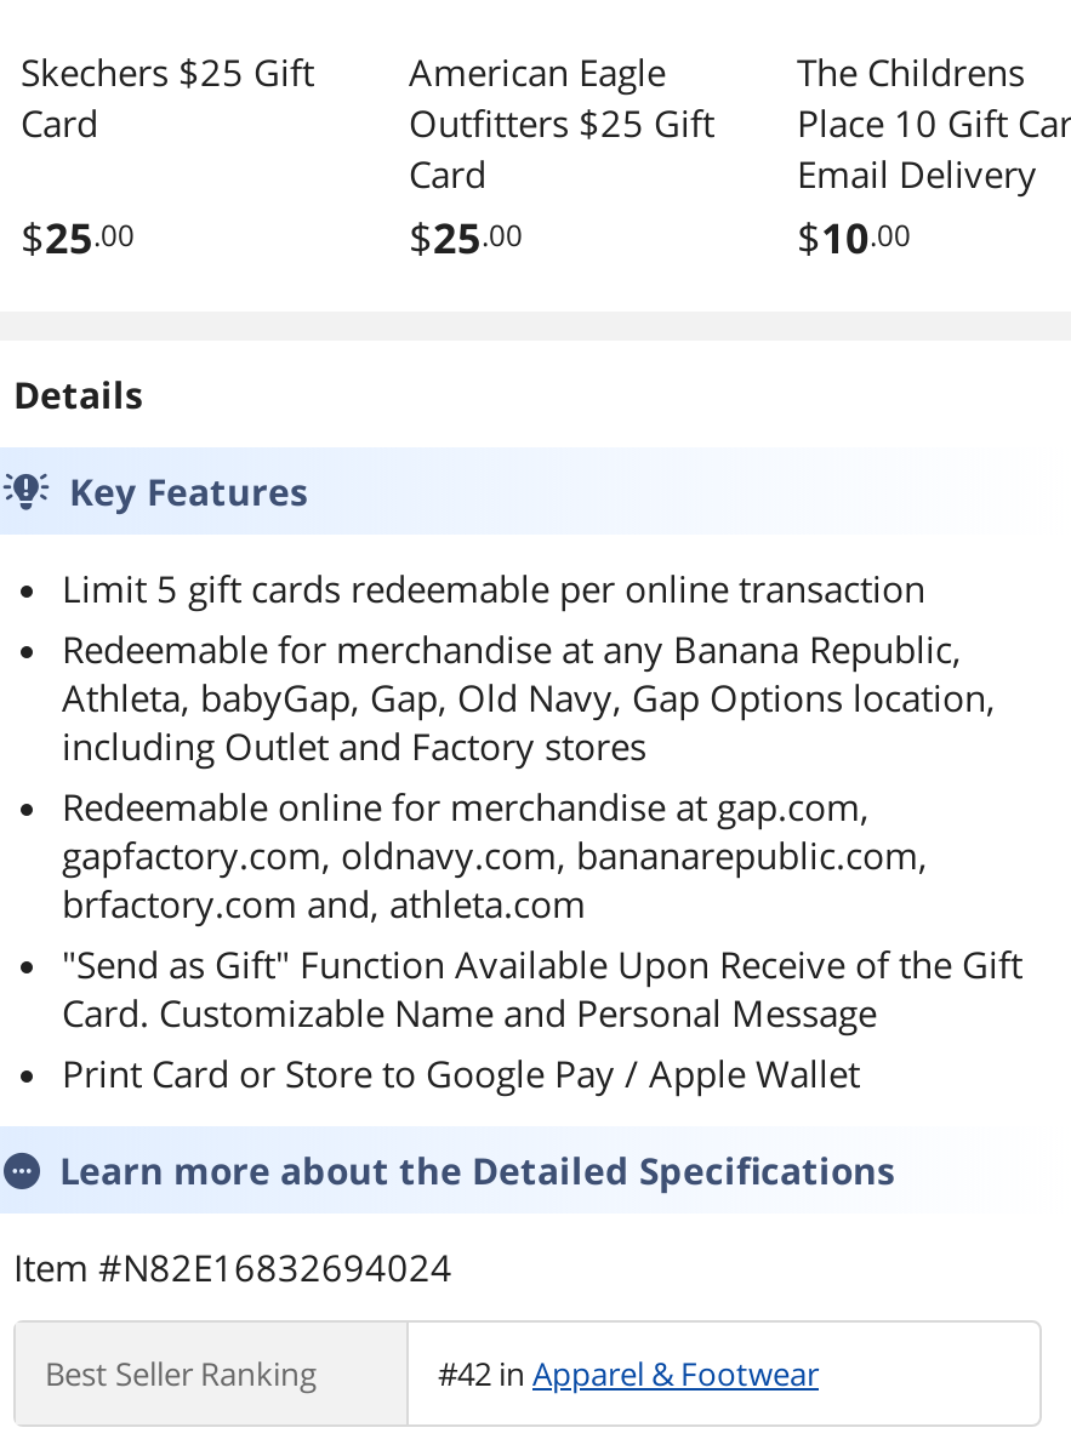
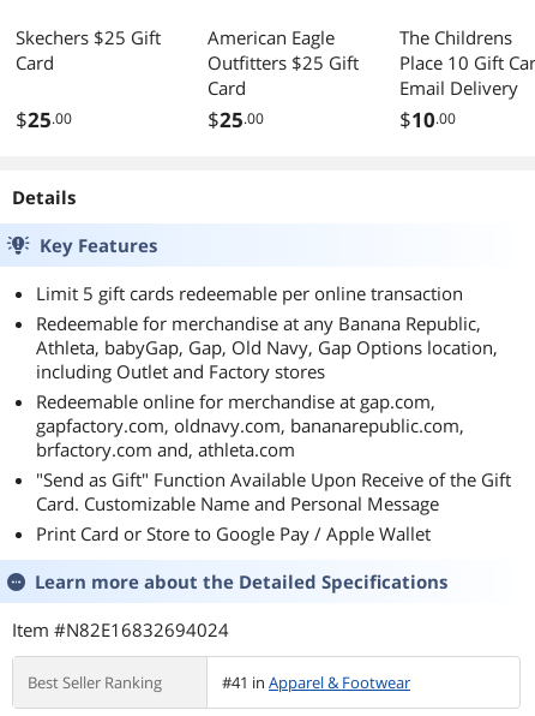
- #42 in Apparel & Footwear
+ #41 in Apparel & Footwear
